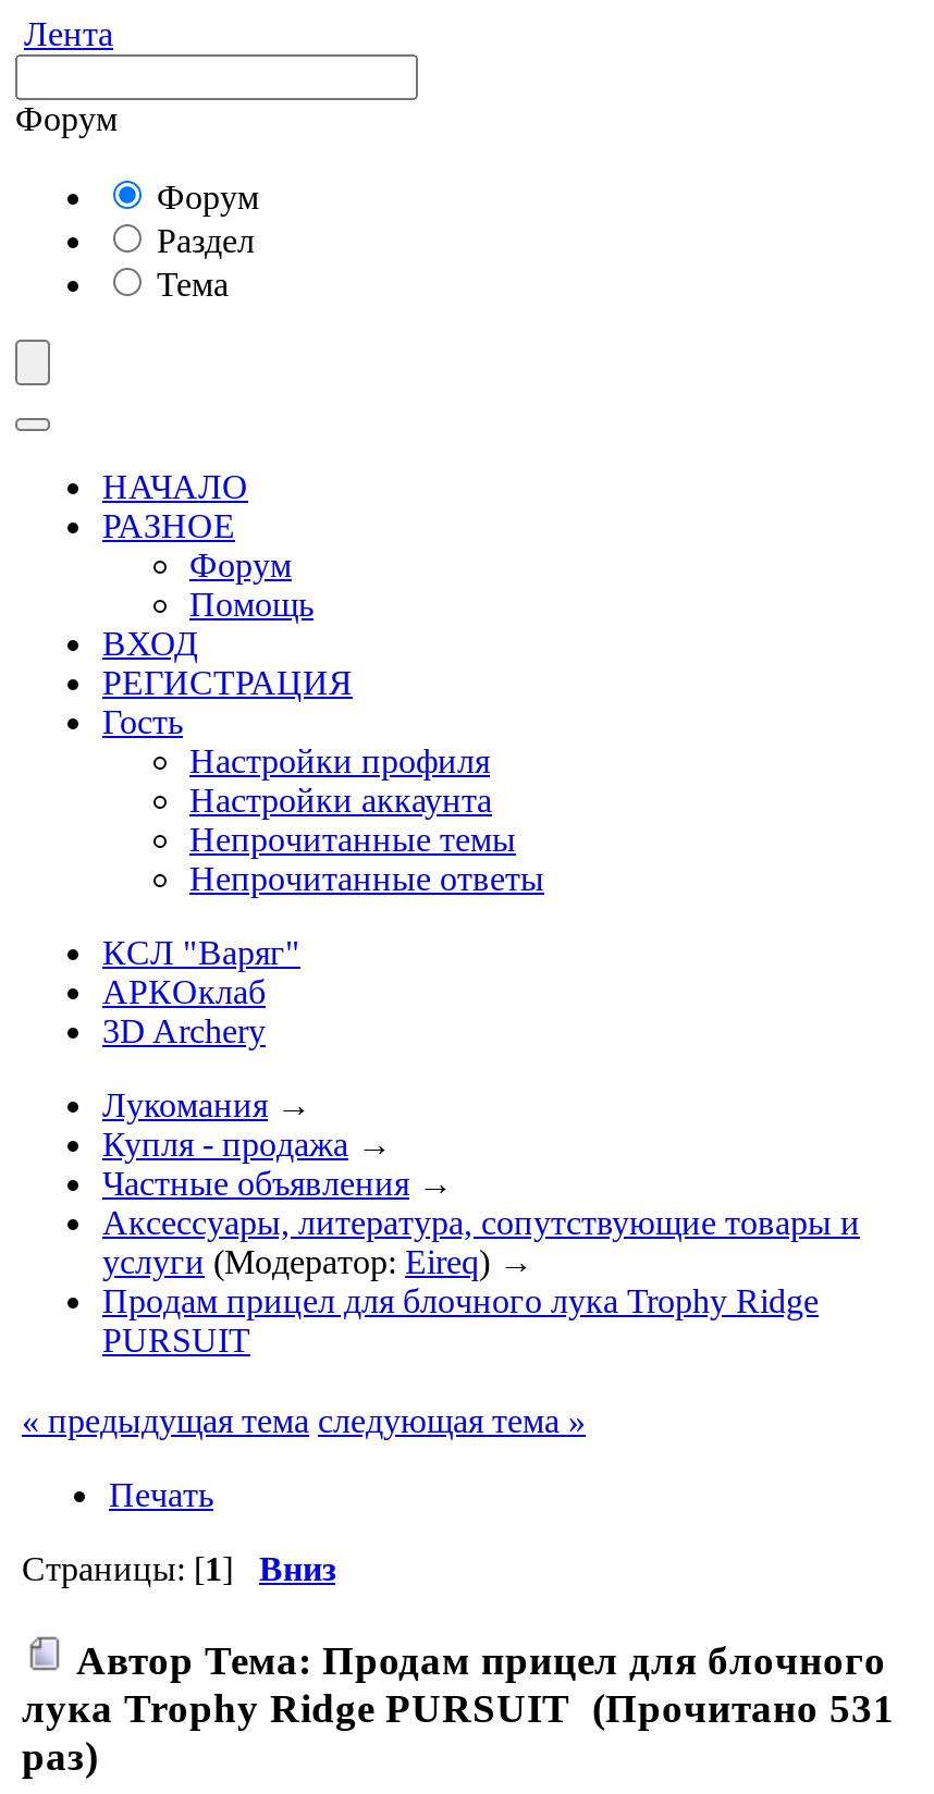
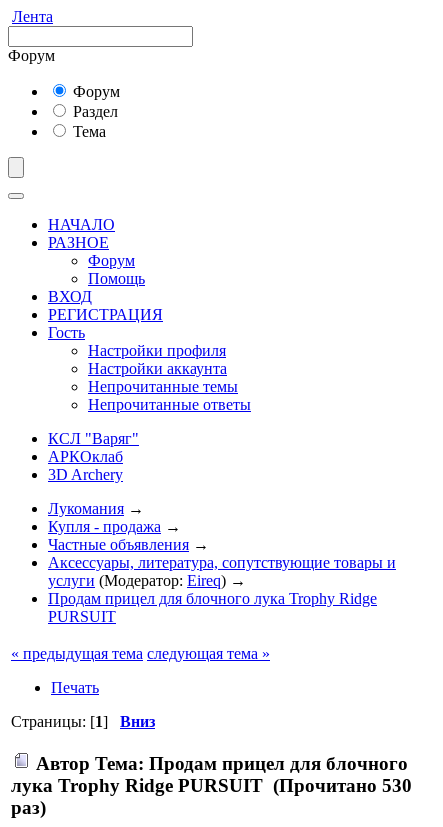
- лука Trophy Ridge PURSUIT (Прочитано 531
+ лука Trophy Ridge PURSUIT (Прочитано 530
